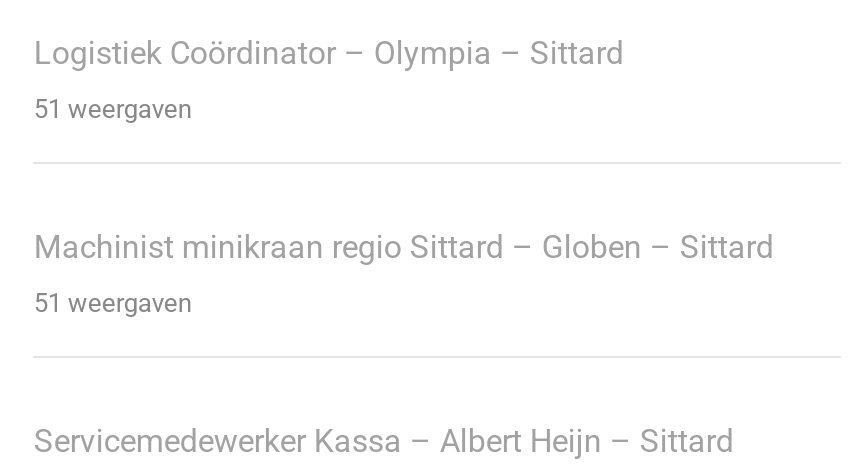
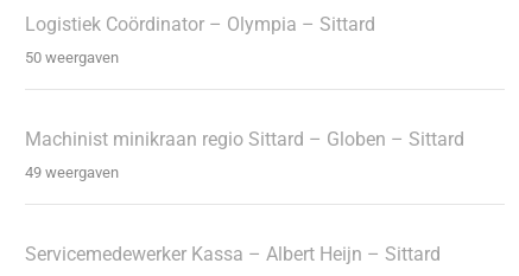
- 51 weergaven
+ 50 weergaven

- 51 weergaven
+ 49 weergaven
